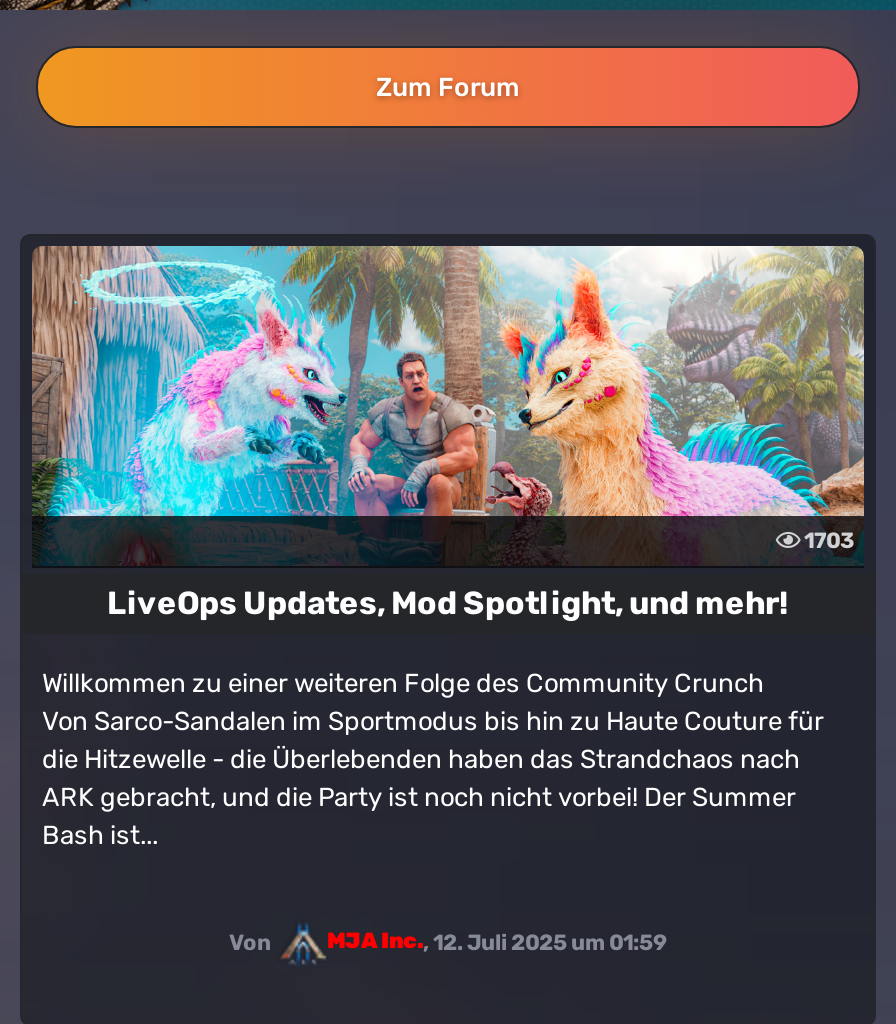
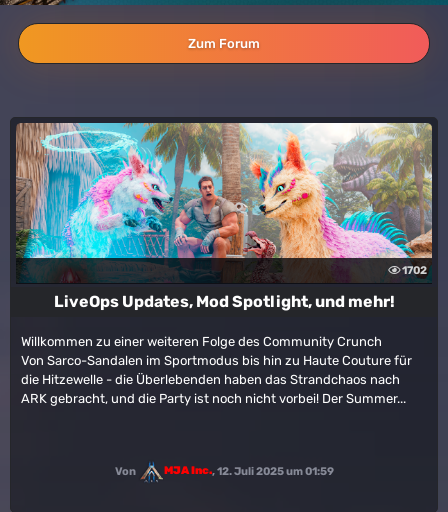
- 1703
+ 1702

- ARK gebracht, und die Party ist noch nicht vorbei! Der Summer
- Bash ist...
+ ARK gebracht, und die Party ist noch nicht vorbei! Der Summer...
